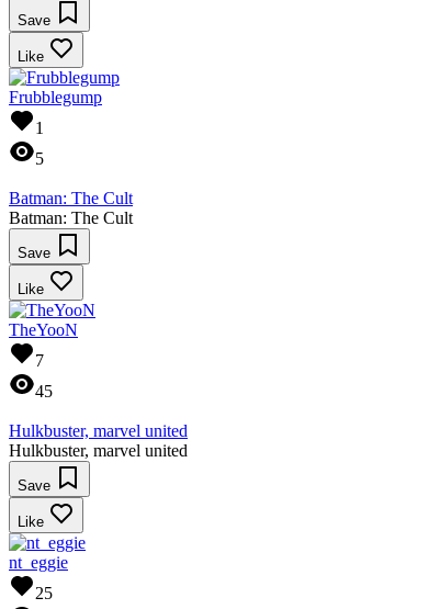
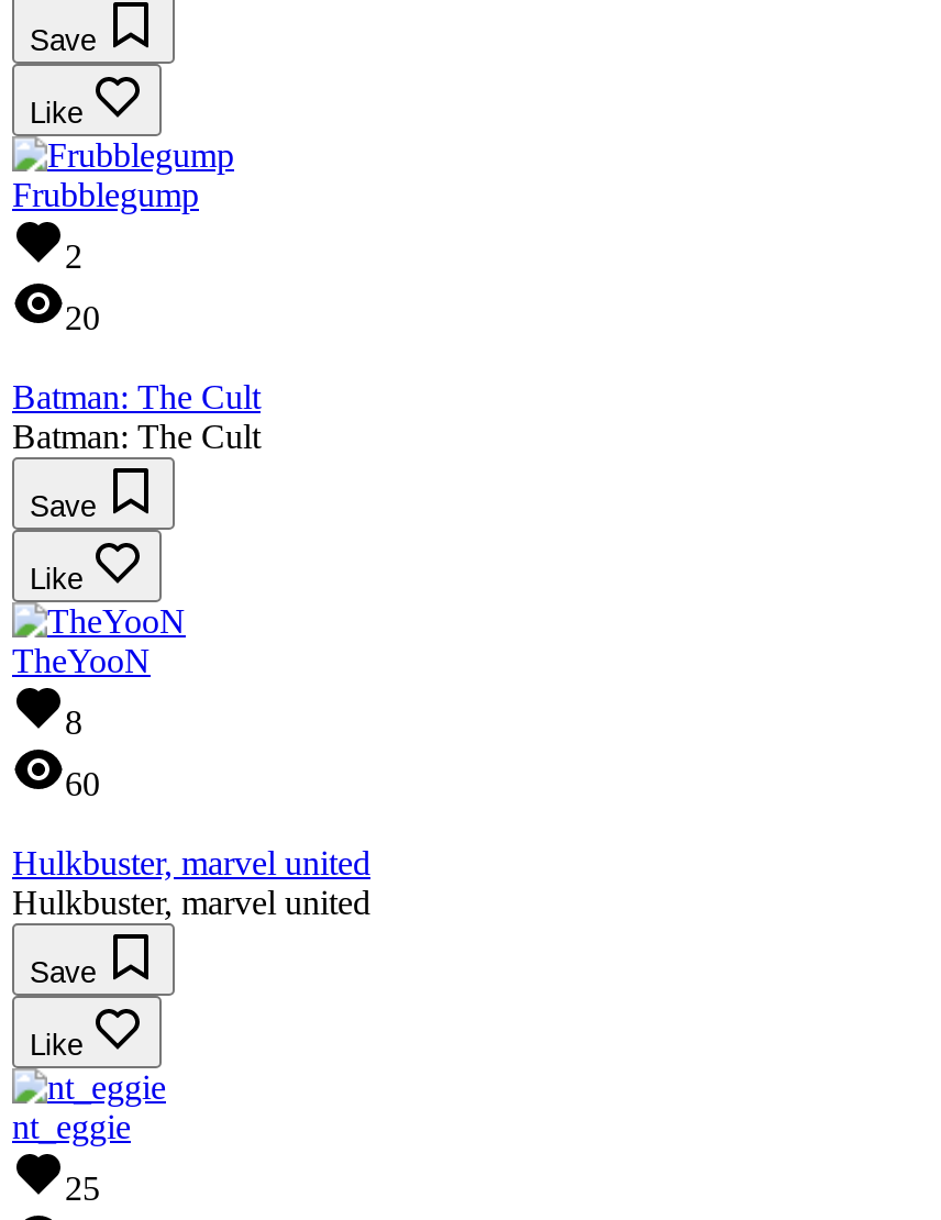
- 1
+ 2

- 5
+ 20

- 7
+ 8

- 45
+ 60
